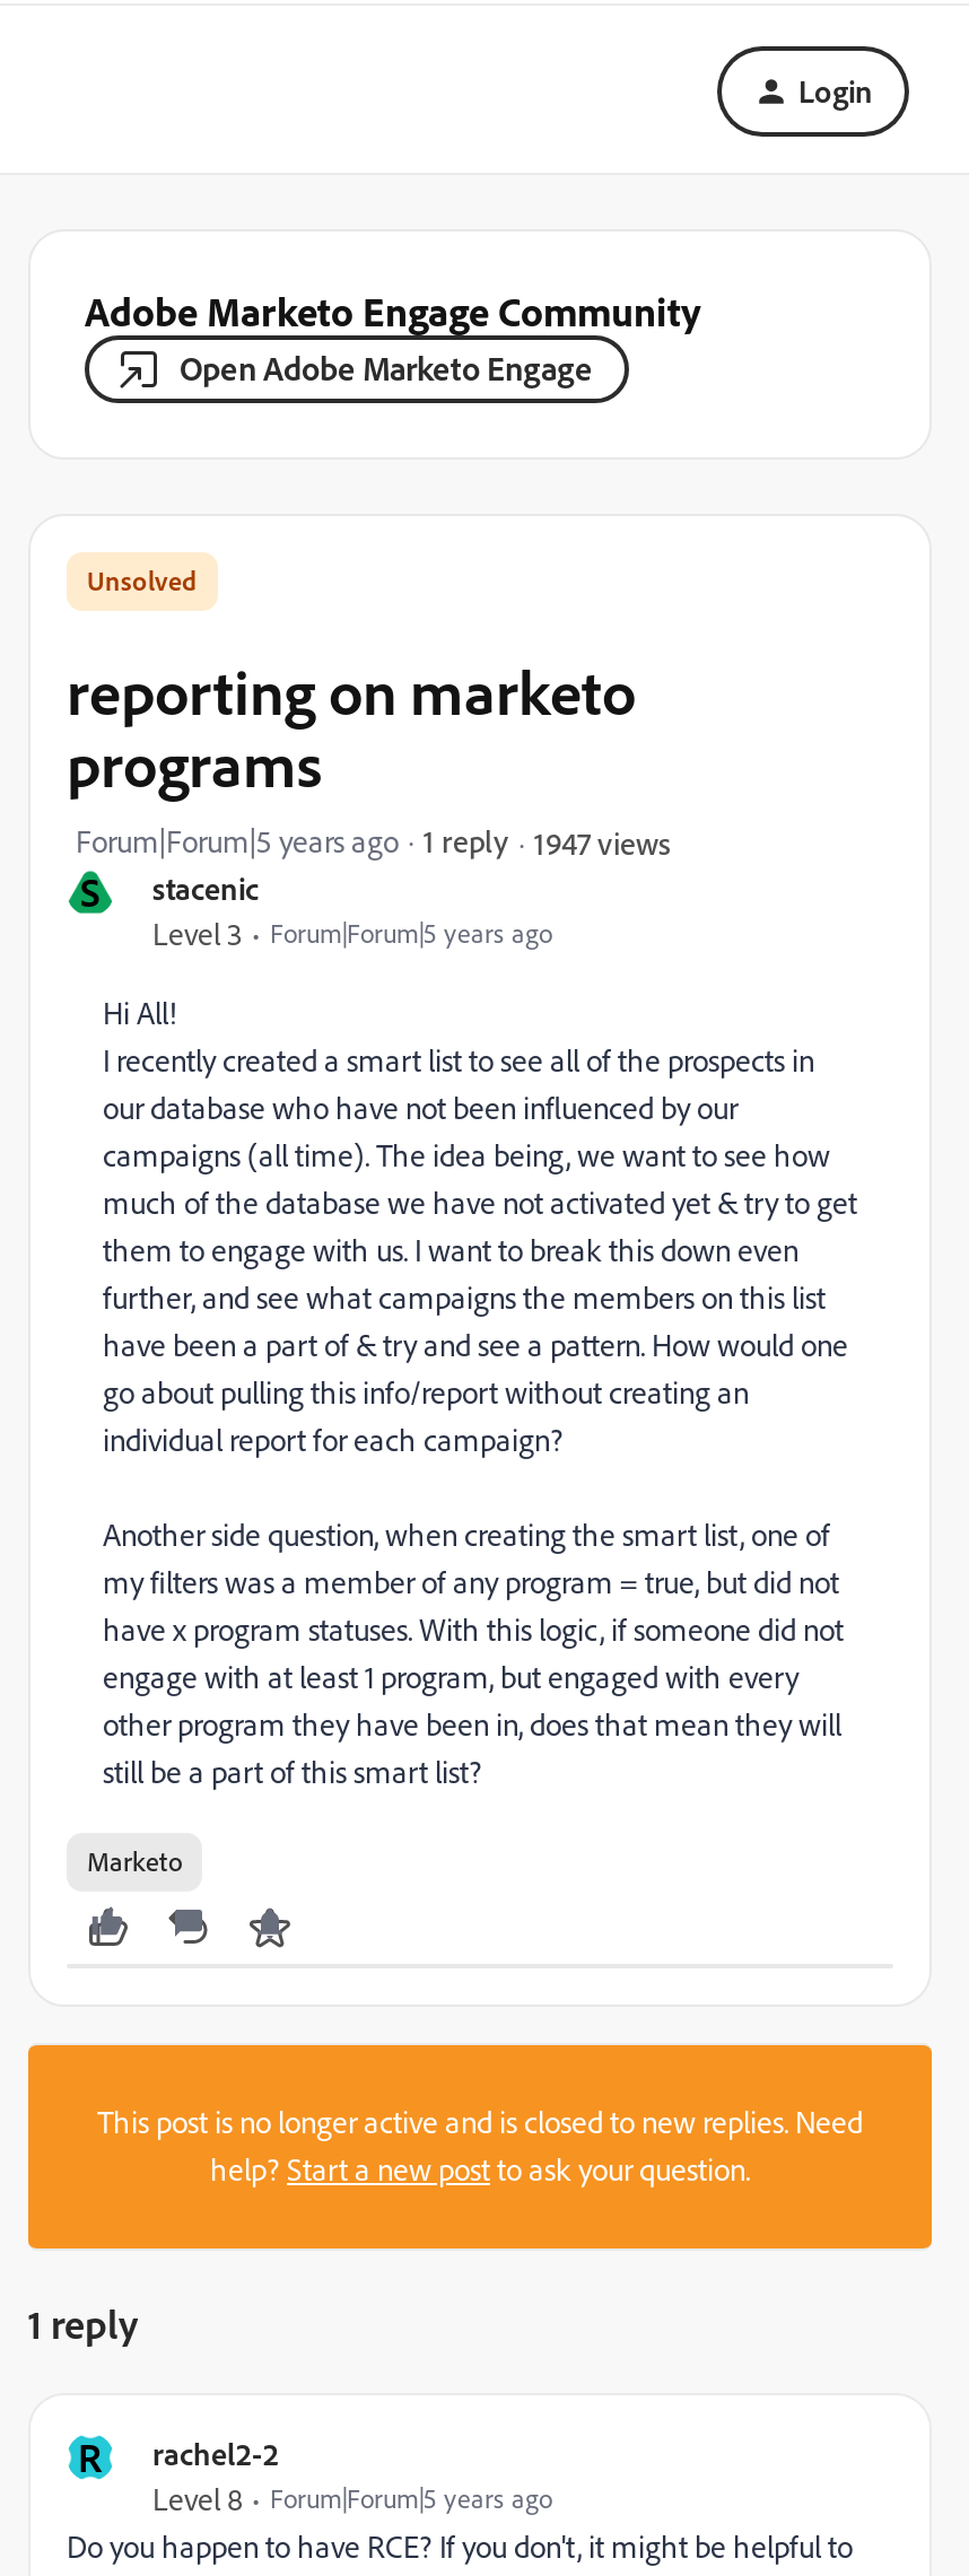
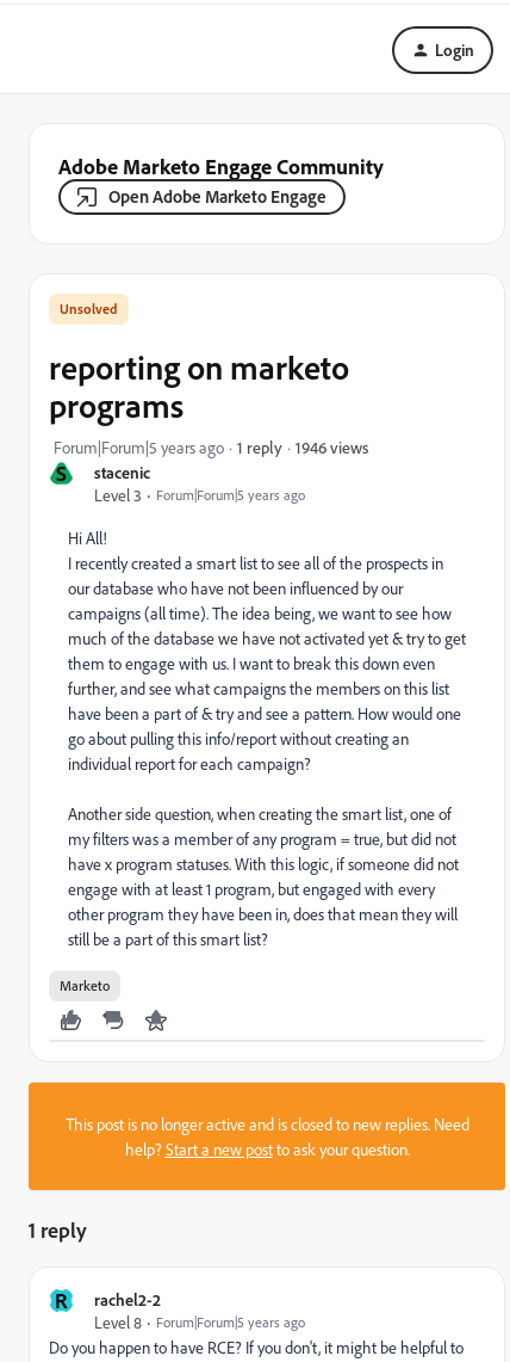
- 1947 views
+ 1946 views
